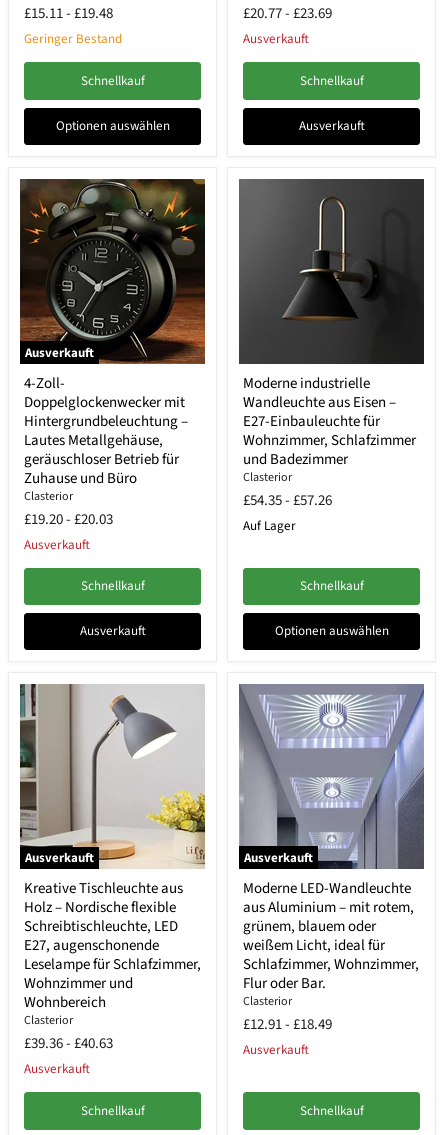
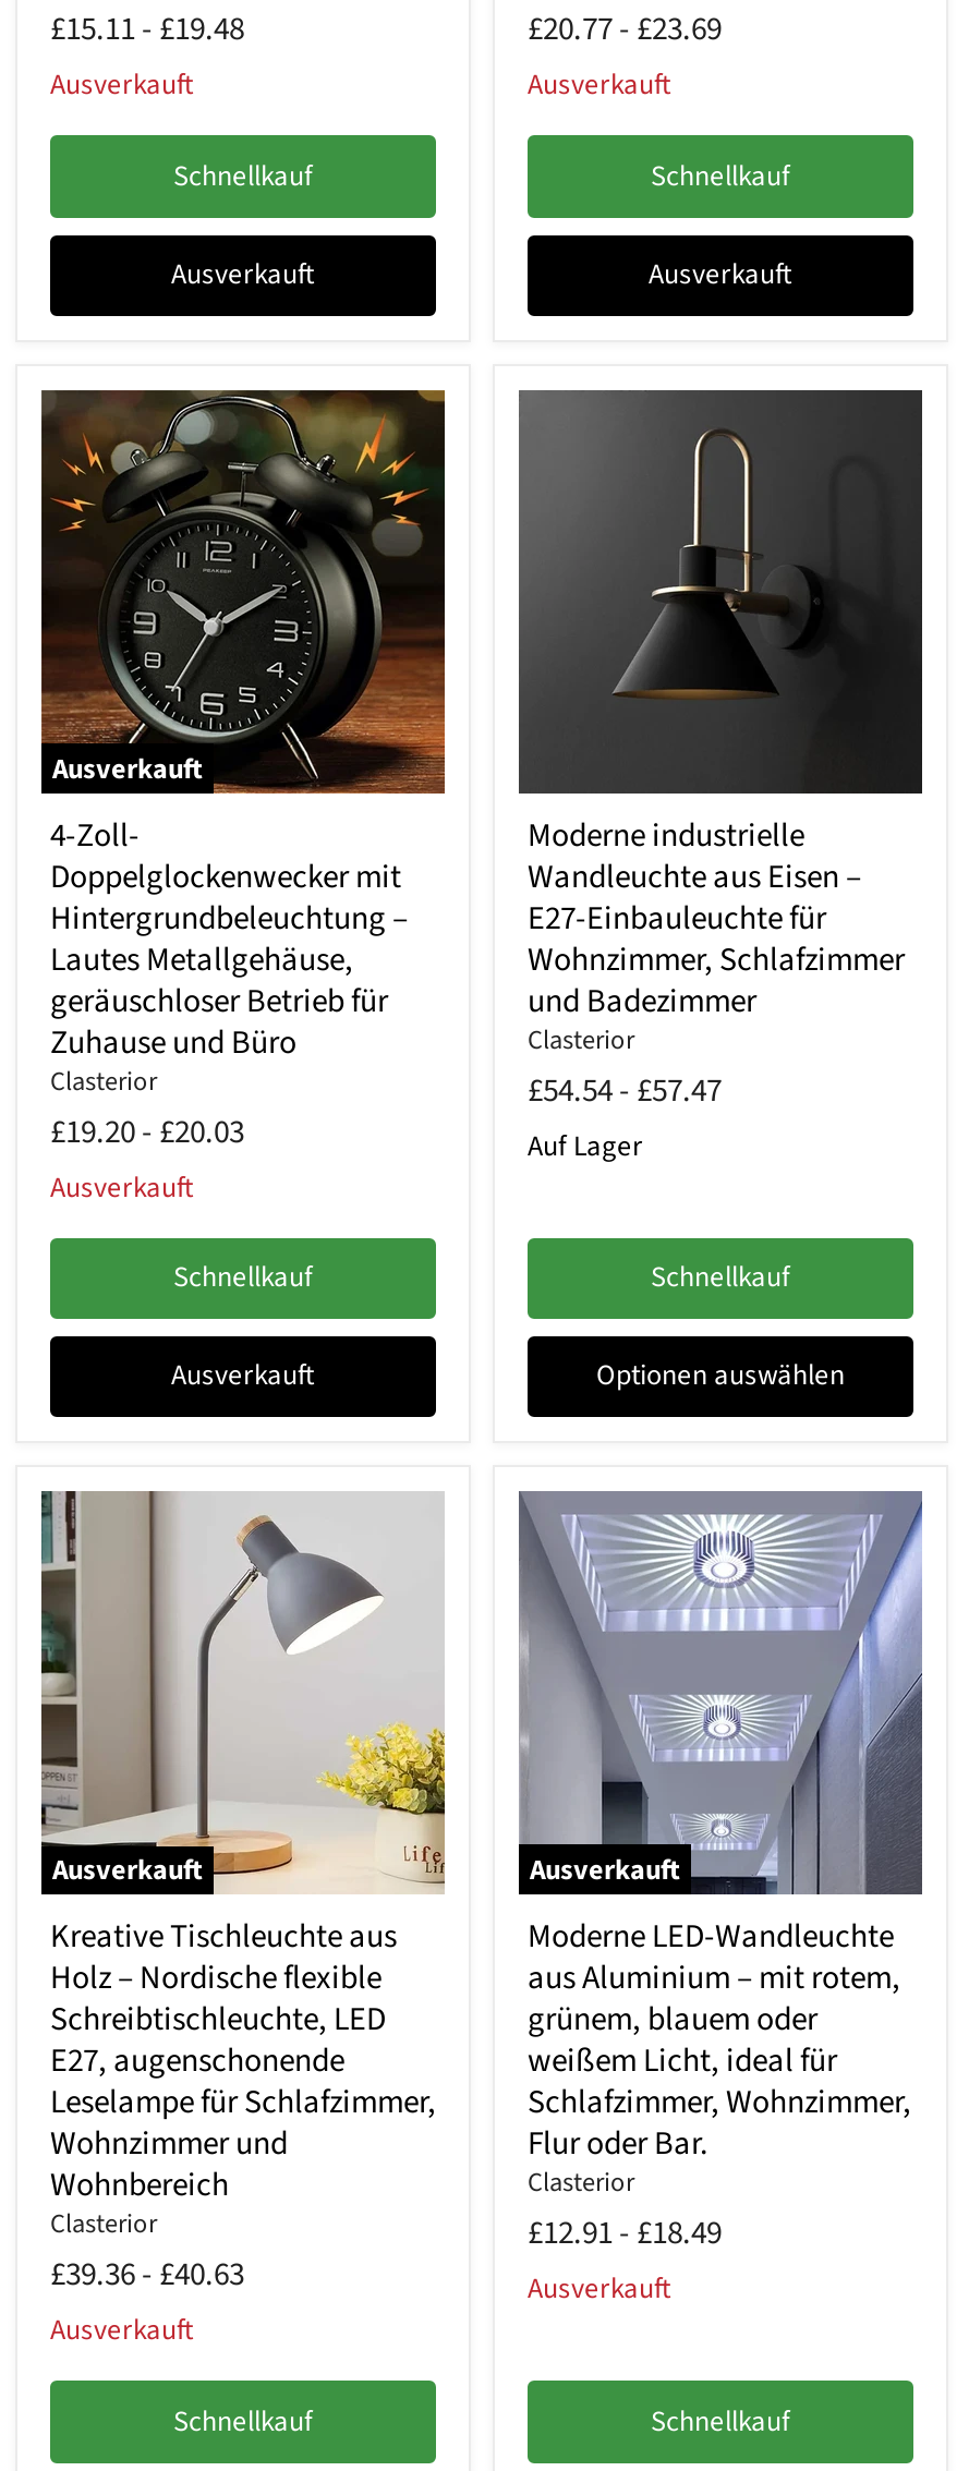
- Geringer Bestand
+ Ausverkauft

- Optionen auswählen
+ Ausverkauft

- £54.35- £57.26
+ £54.54- £57.47
